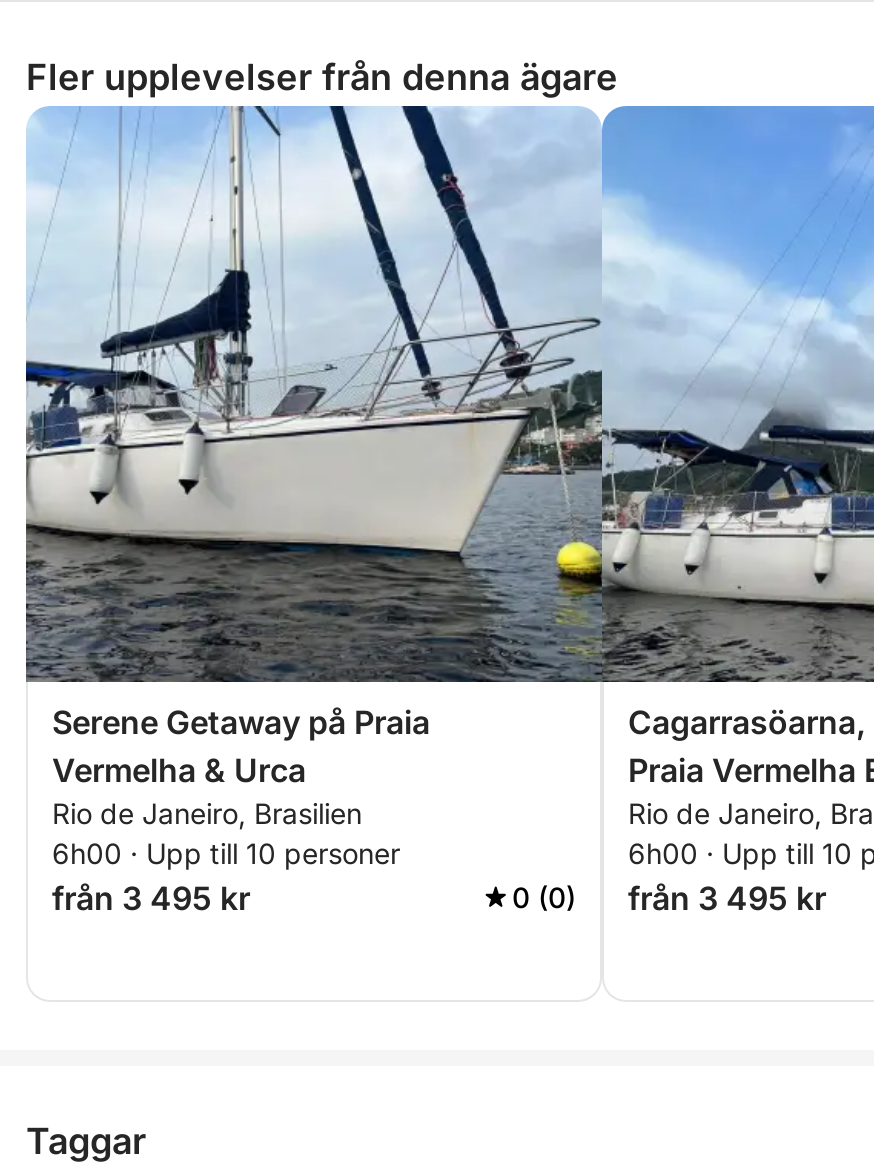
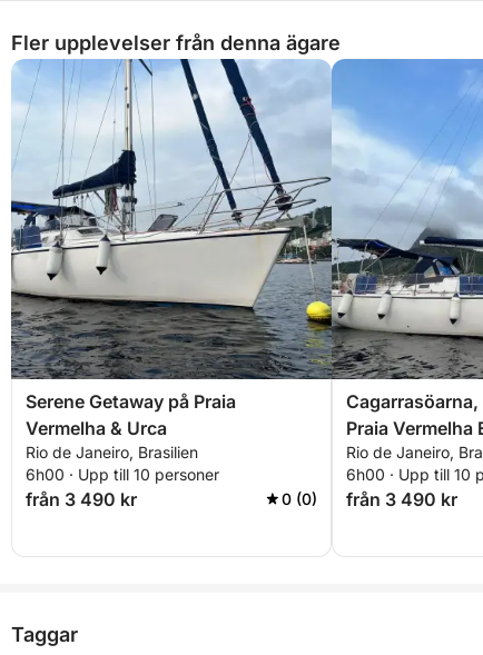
- från 3 495 kr
+ från 3 490 kr

- 0 (0) från 3 495 kr
+ 0 (0) från 3 490 kr
